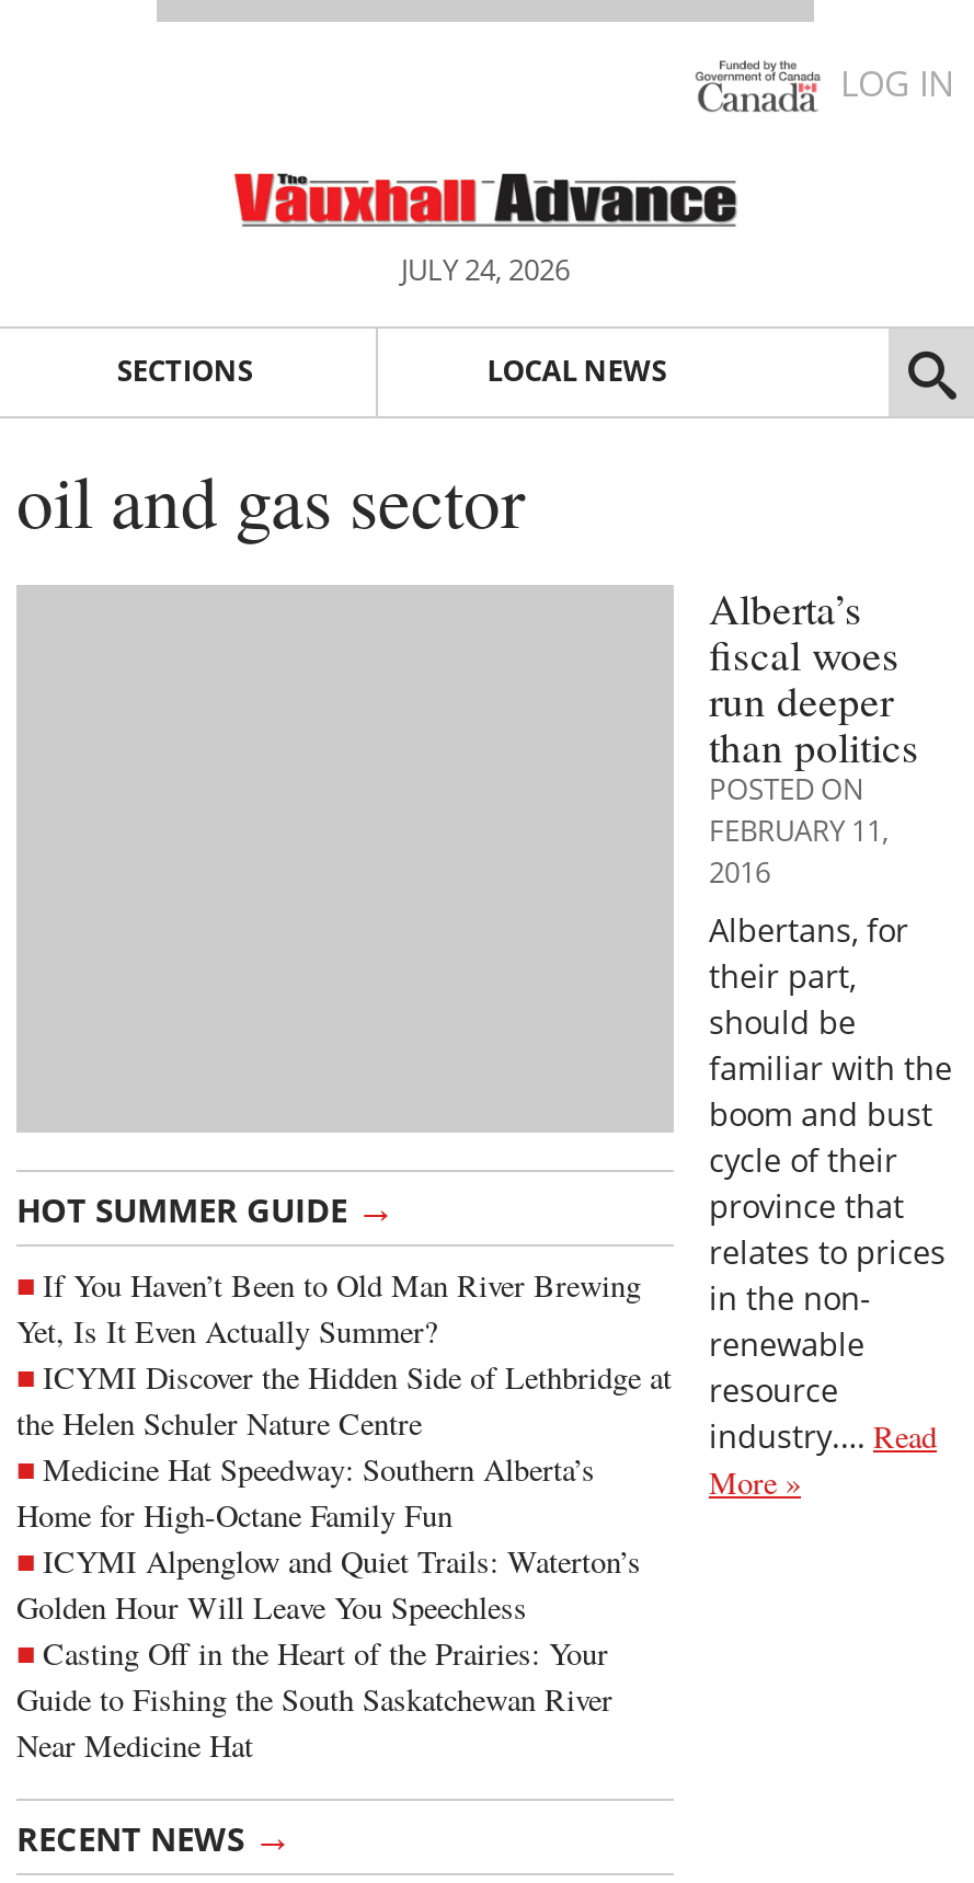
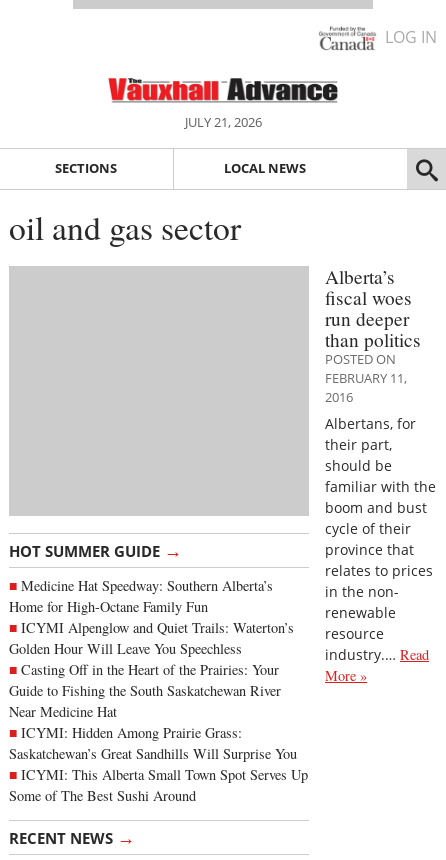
- JULY 24, 2026
+ JULY 21, 2026

- If You Haven’t Been to Old Man River Brewing
- Yet, Is It Even Actually Summer?
- ICYMI Discover the Hidden Side of Lethbridge at
- the Helen Schuler Nature Centre

moved up: Medicine Hat Speedway: Southern Alberta’s | Home for High-Octane Family Fun | ICYMI Alpenglow and Quiet Trails: Waterton’s | Golden Hour Will Leave You Speechless | Casting Off in the Heart of the Prairies: Your | Guide to Fishing the South Saskatchewan River | Near Medicine Hat

+ ICYMI: Hidden Among Prairie Grass:
+ Saskatchewan’s Great Sandhills Will Surprise You
+ ICYMI: This Alberta Small Town Spot Serves Up
+ Some of The Best Sushi Around
